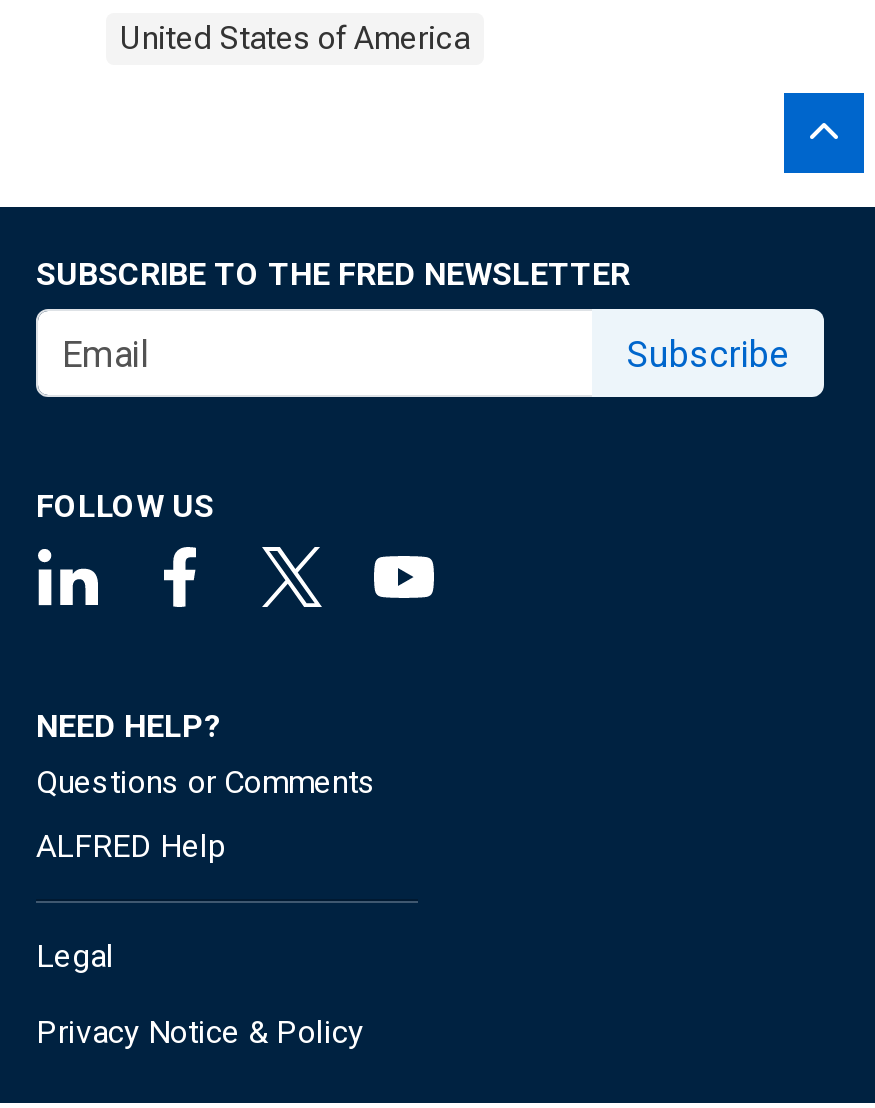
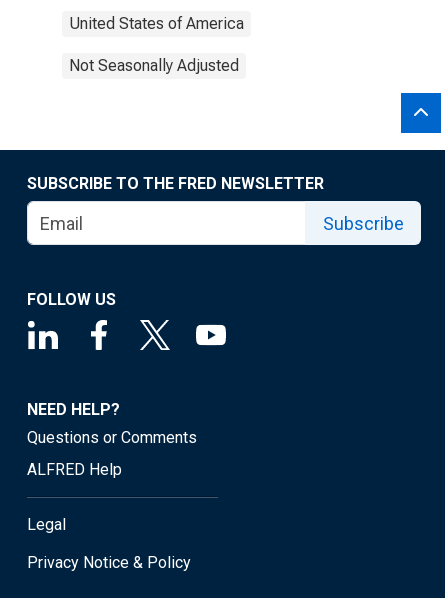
+ Not Seasonally Adjusted
